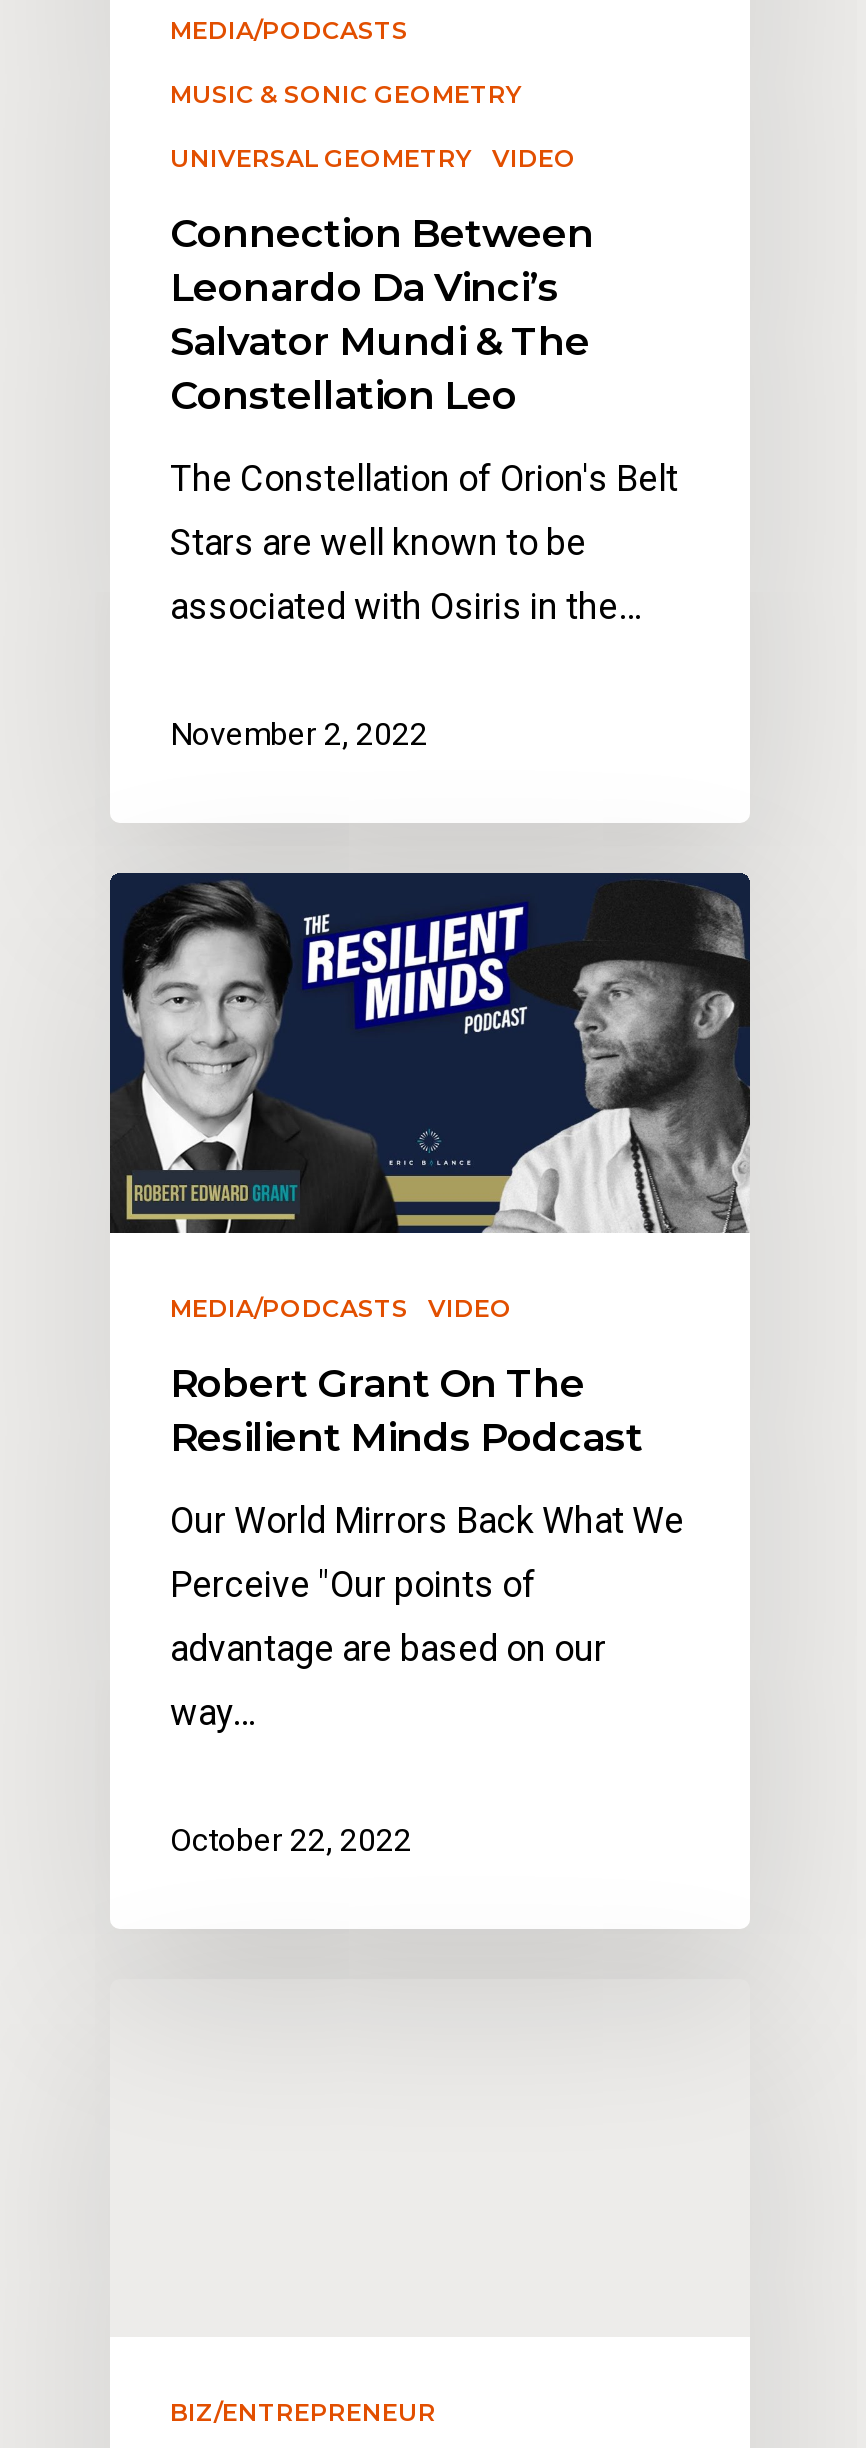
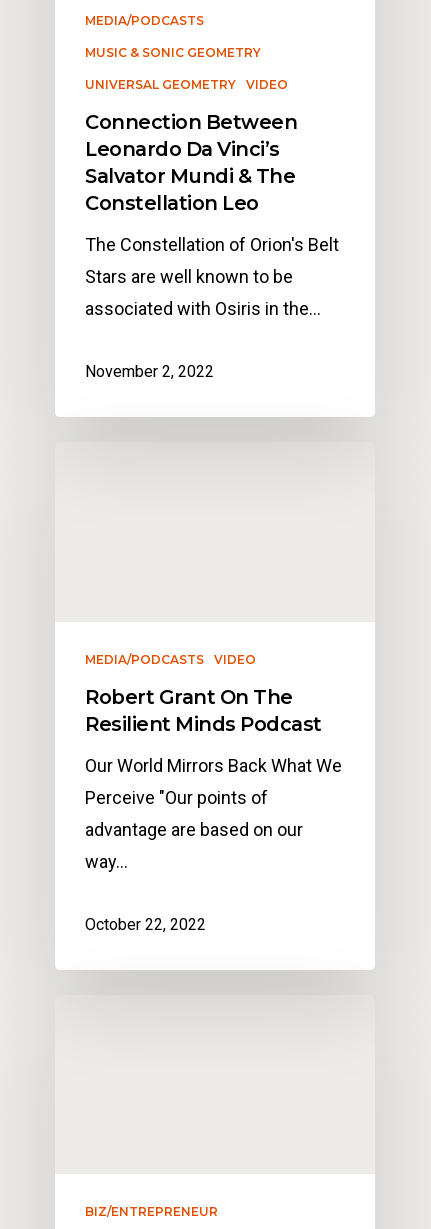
- [image]
